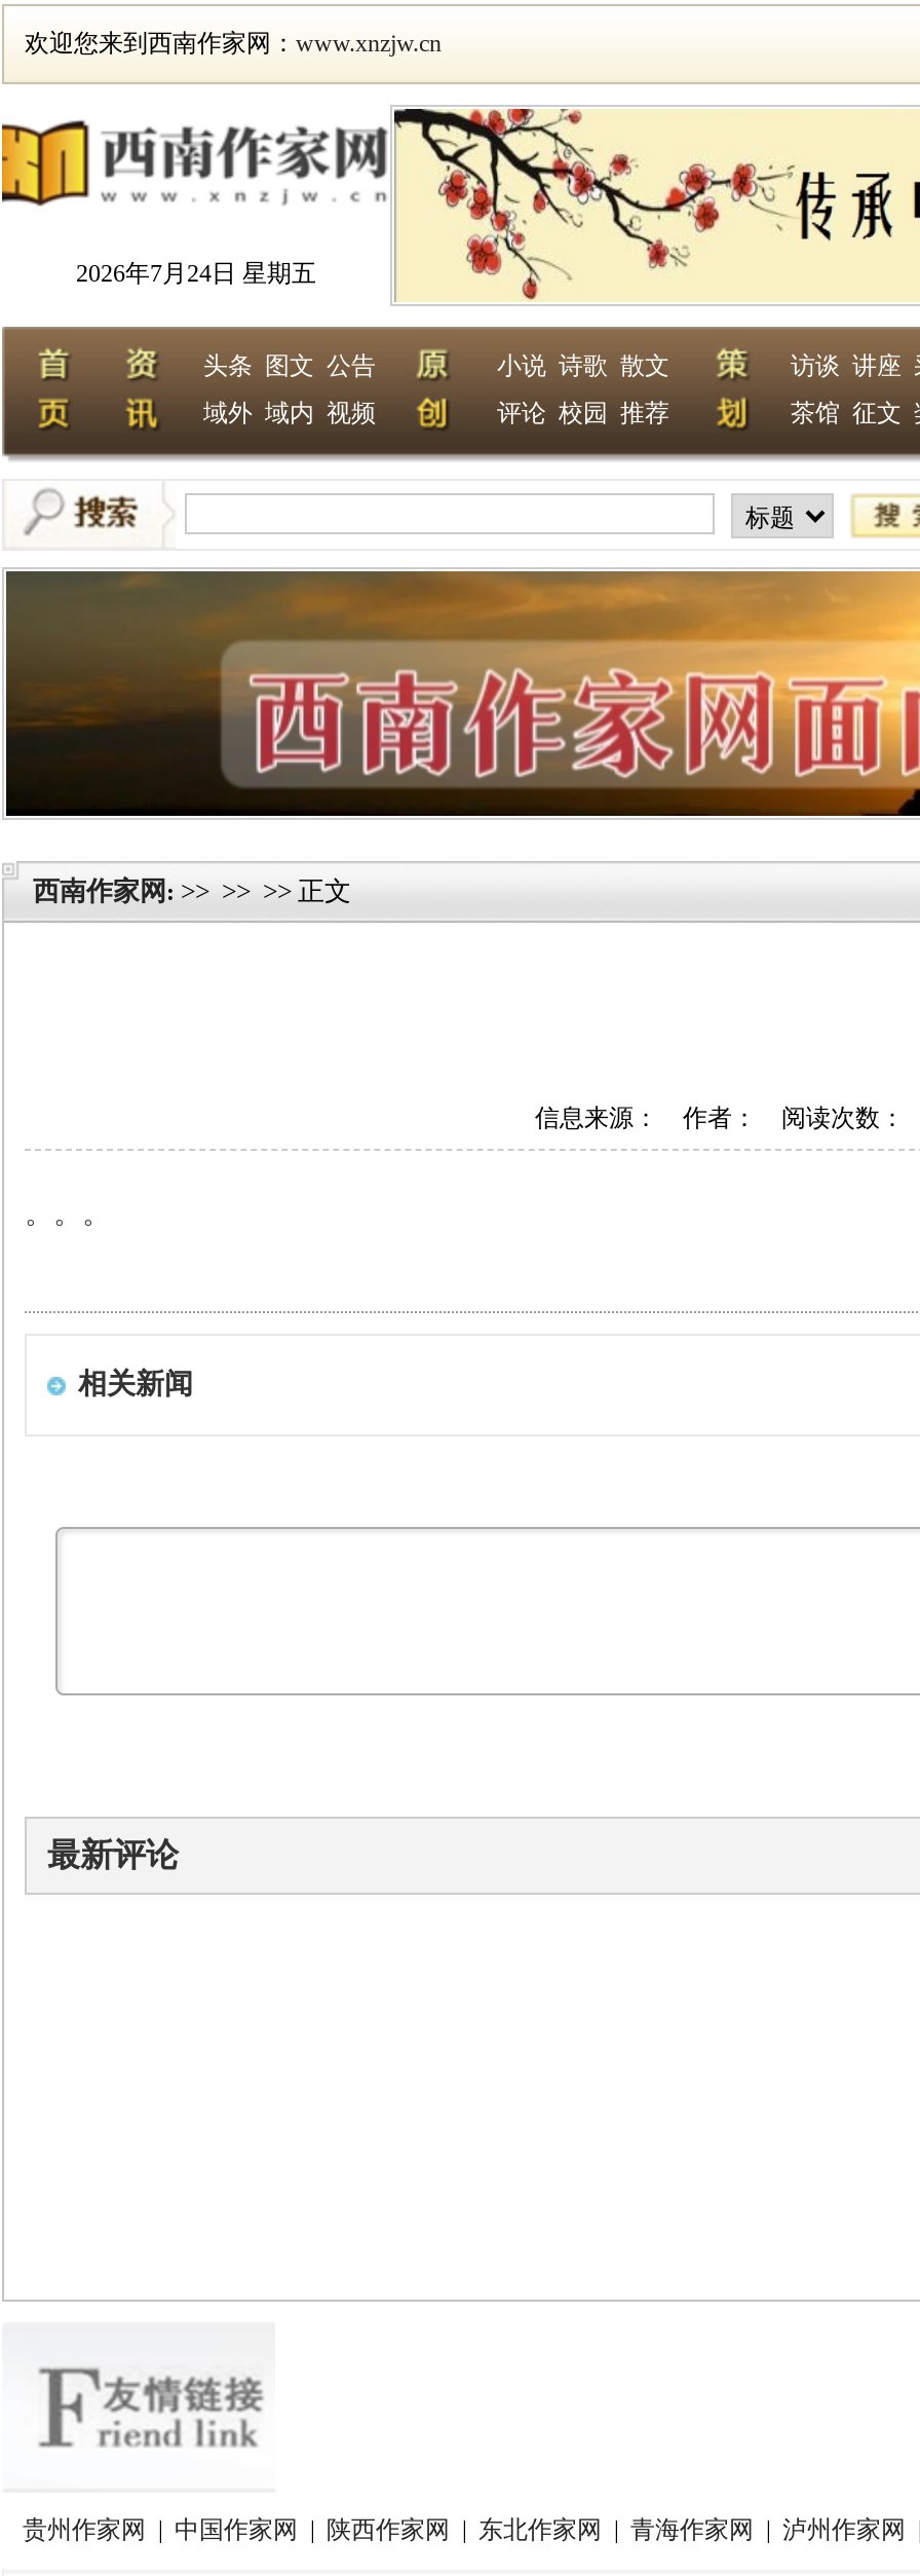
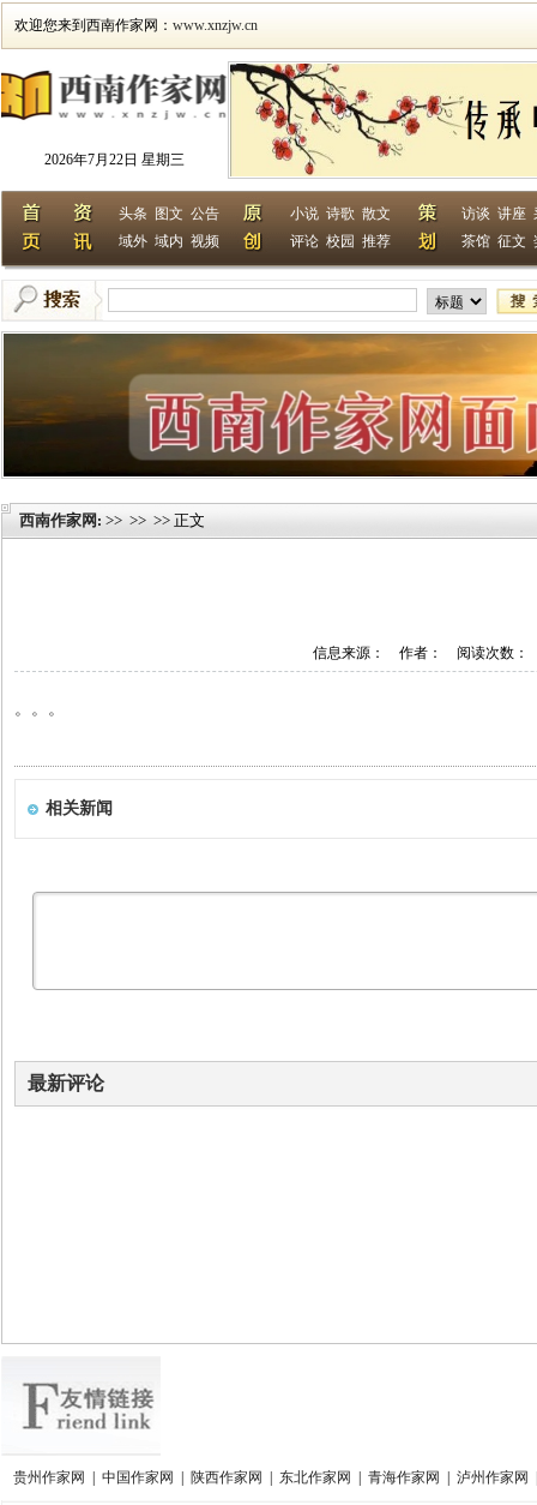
- 2026年7月24日 星期五
+ 2026年7月22日 星期三
